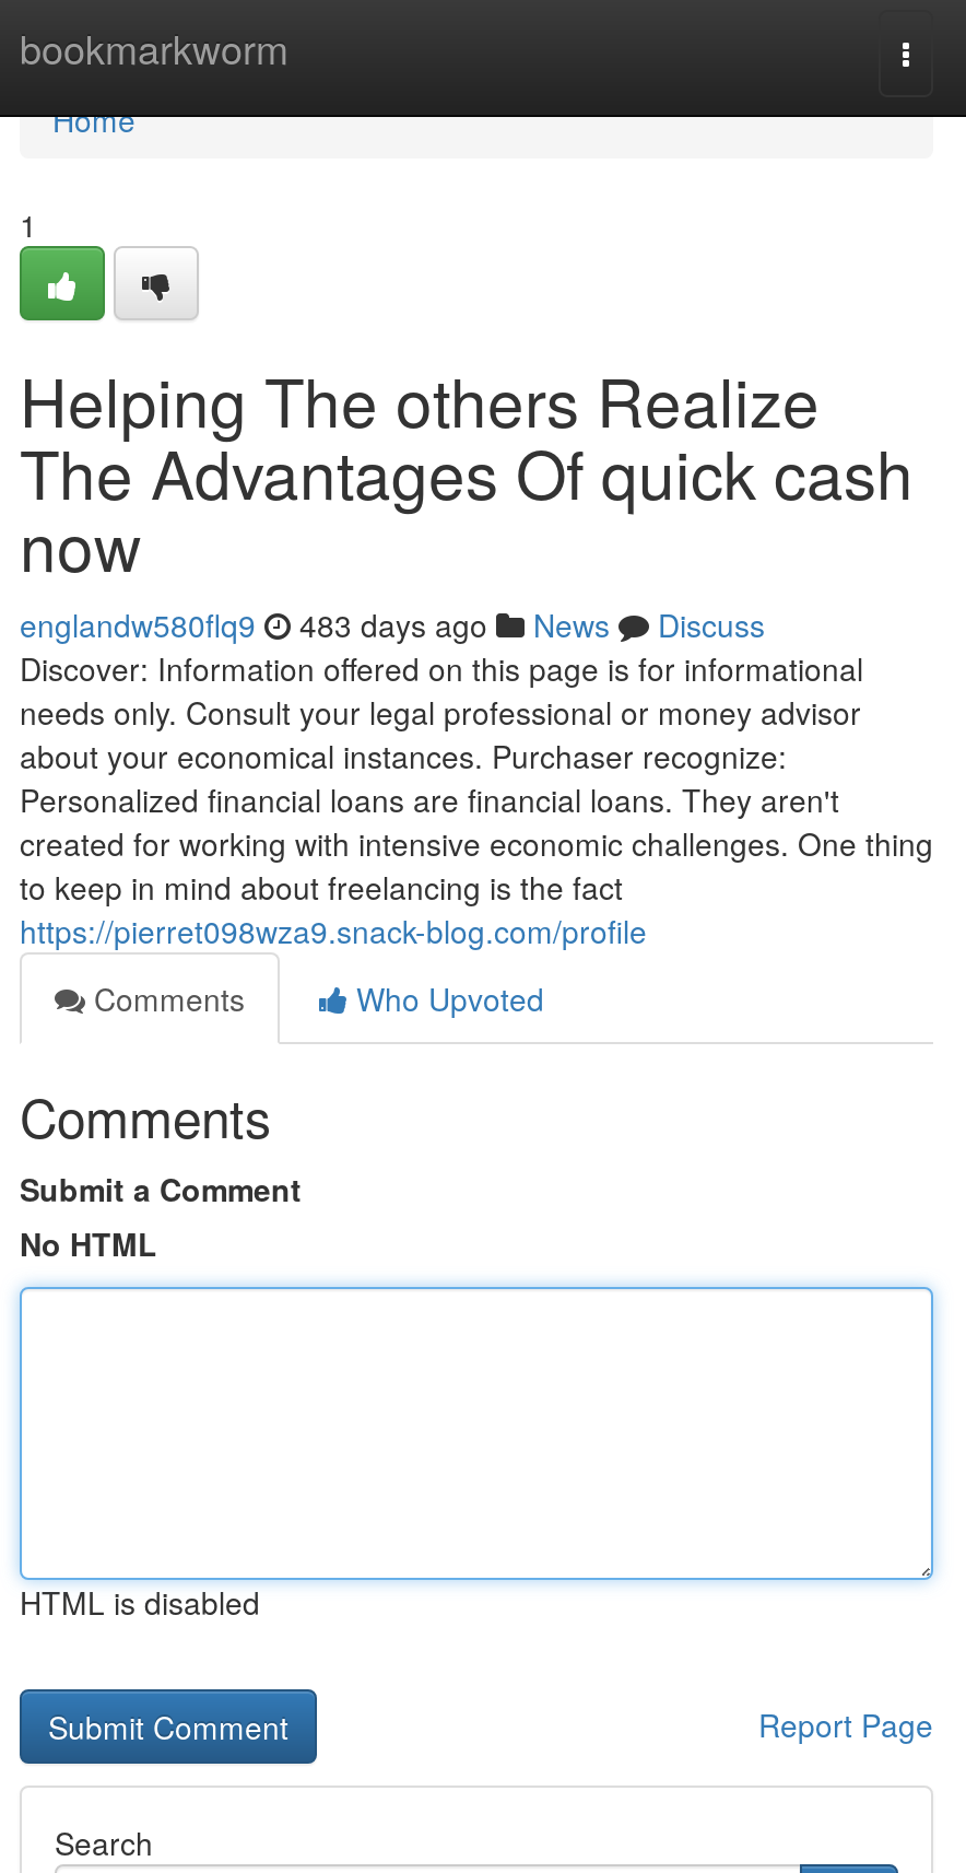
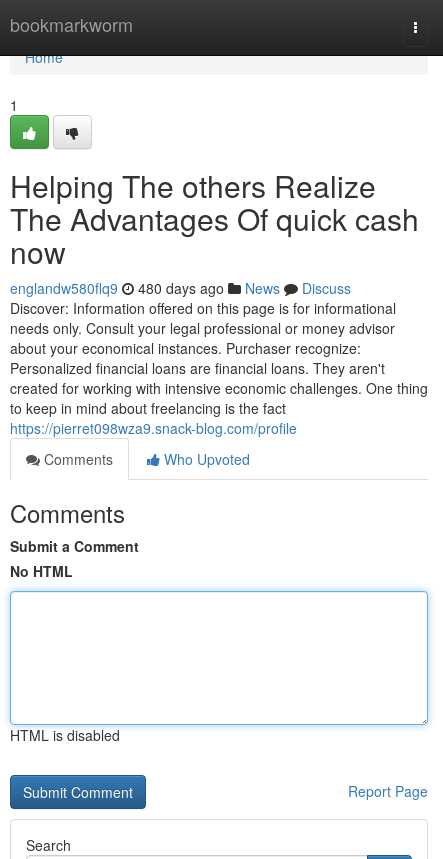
- englandw580flq9 483 days ago News Discuss
+ englandw580flq9 480 days ago News Discuss
